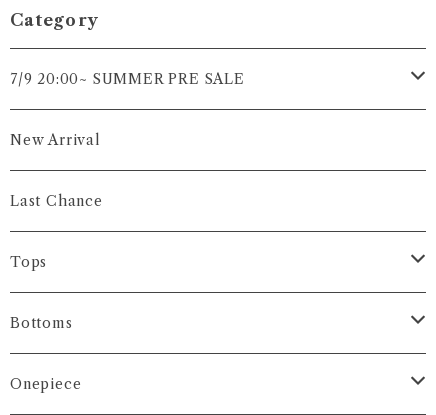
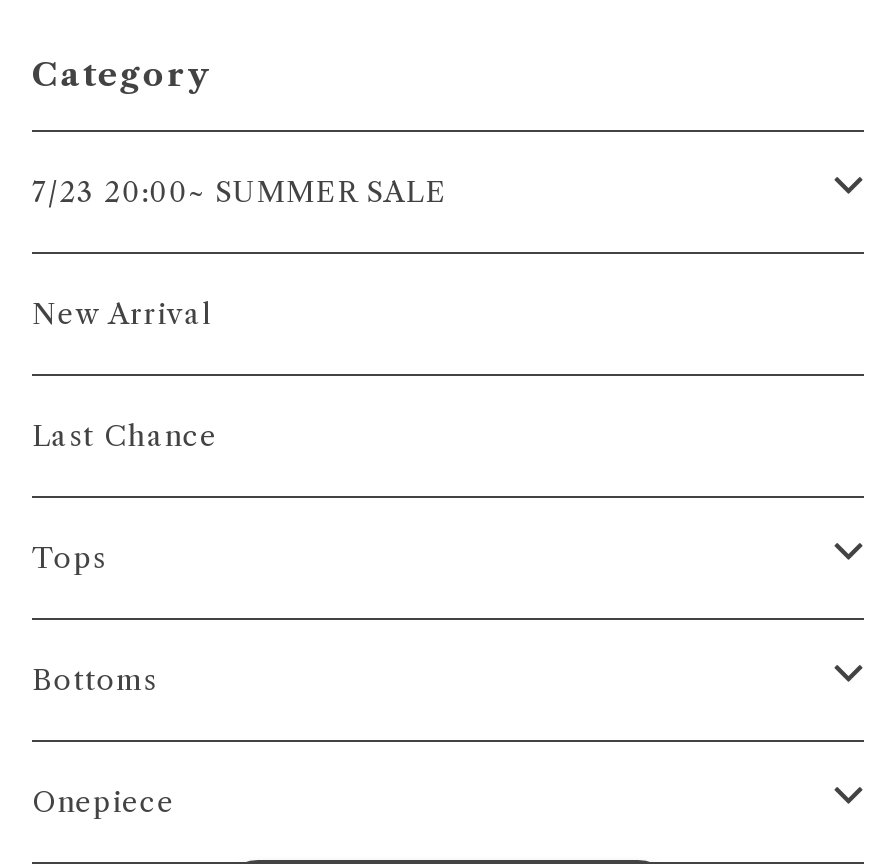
- 7/9 20:00~ SUMMER PRE SALE
+ 7/23 20:00~ SUMMER SALE
